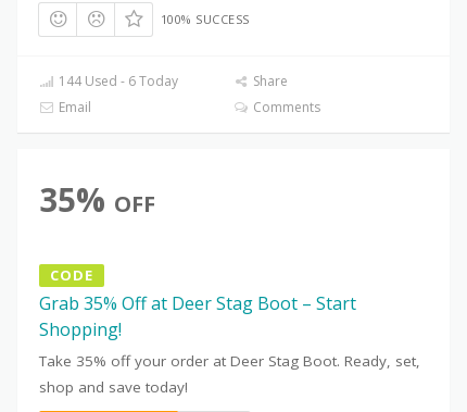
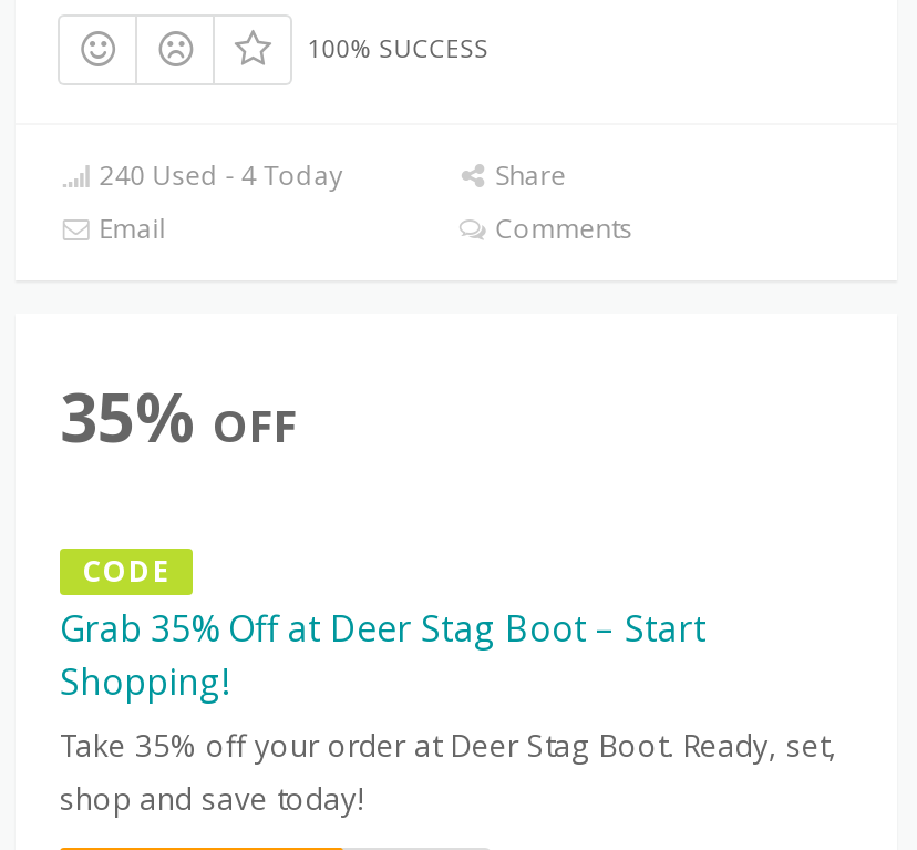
- 144 Used - 6 Today
+ 240 Used - 4 Today
